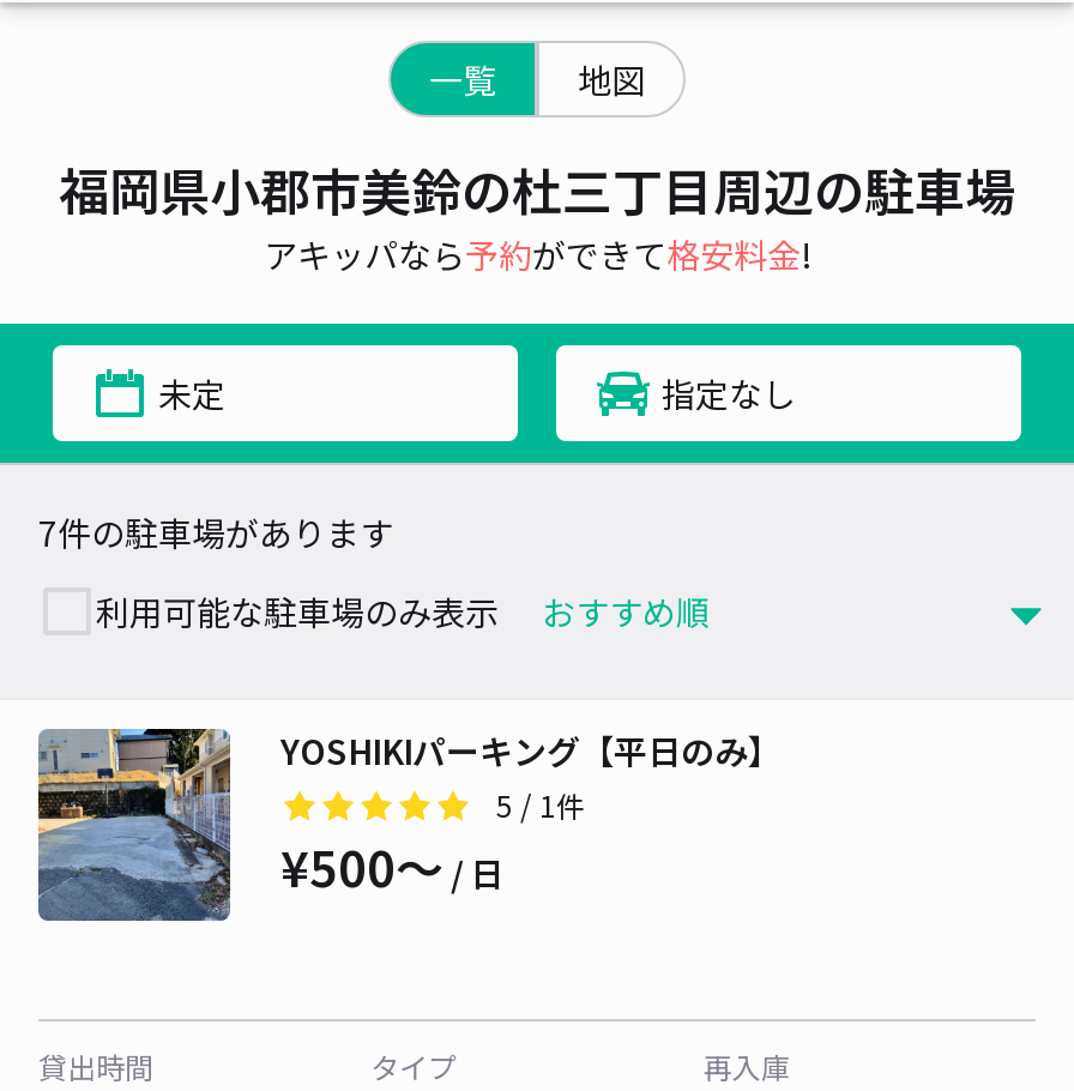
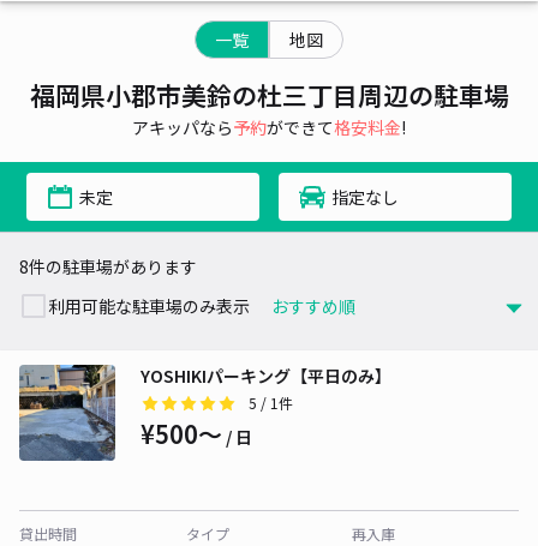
- 7件の駐車場があります
+ 8件の駐車場があります
